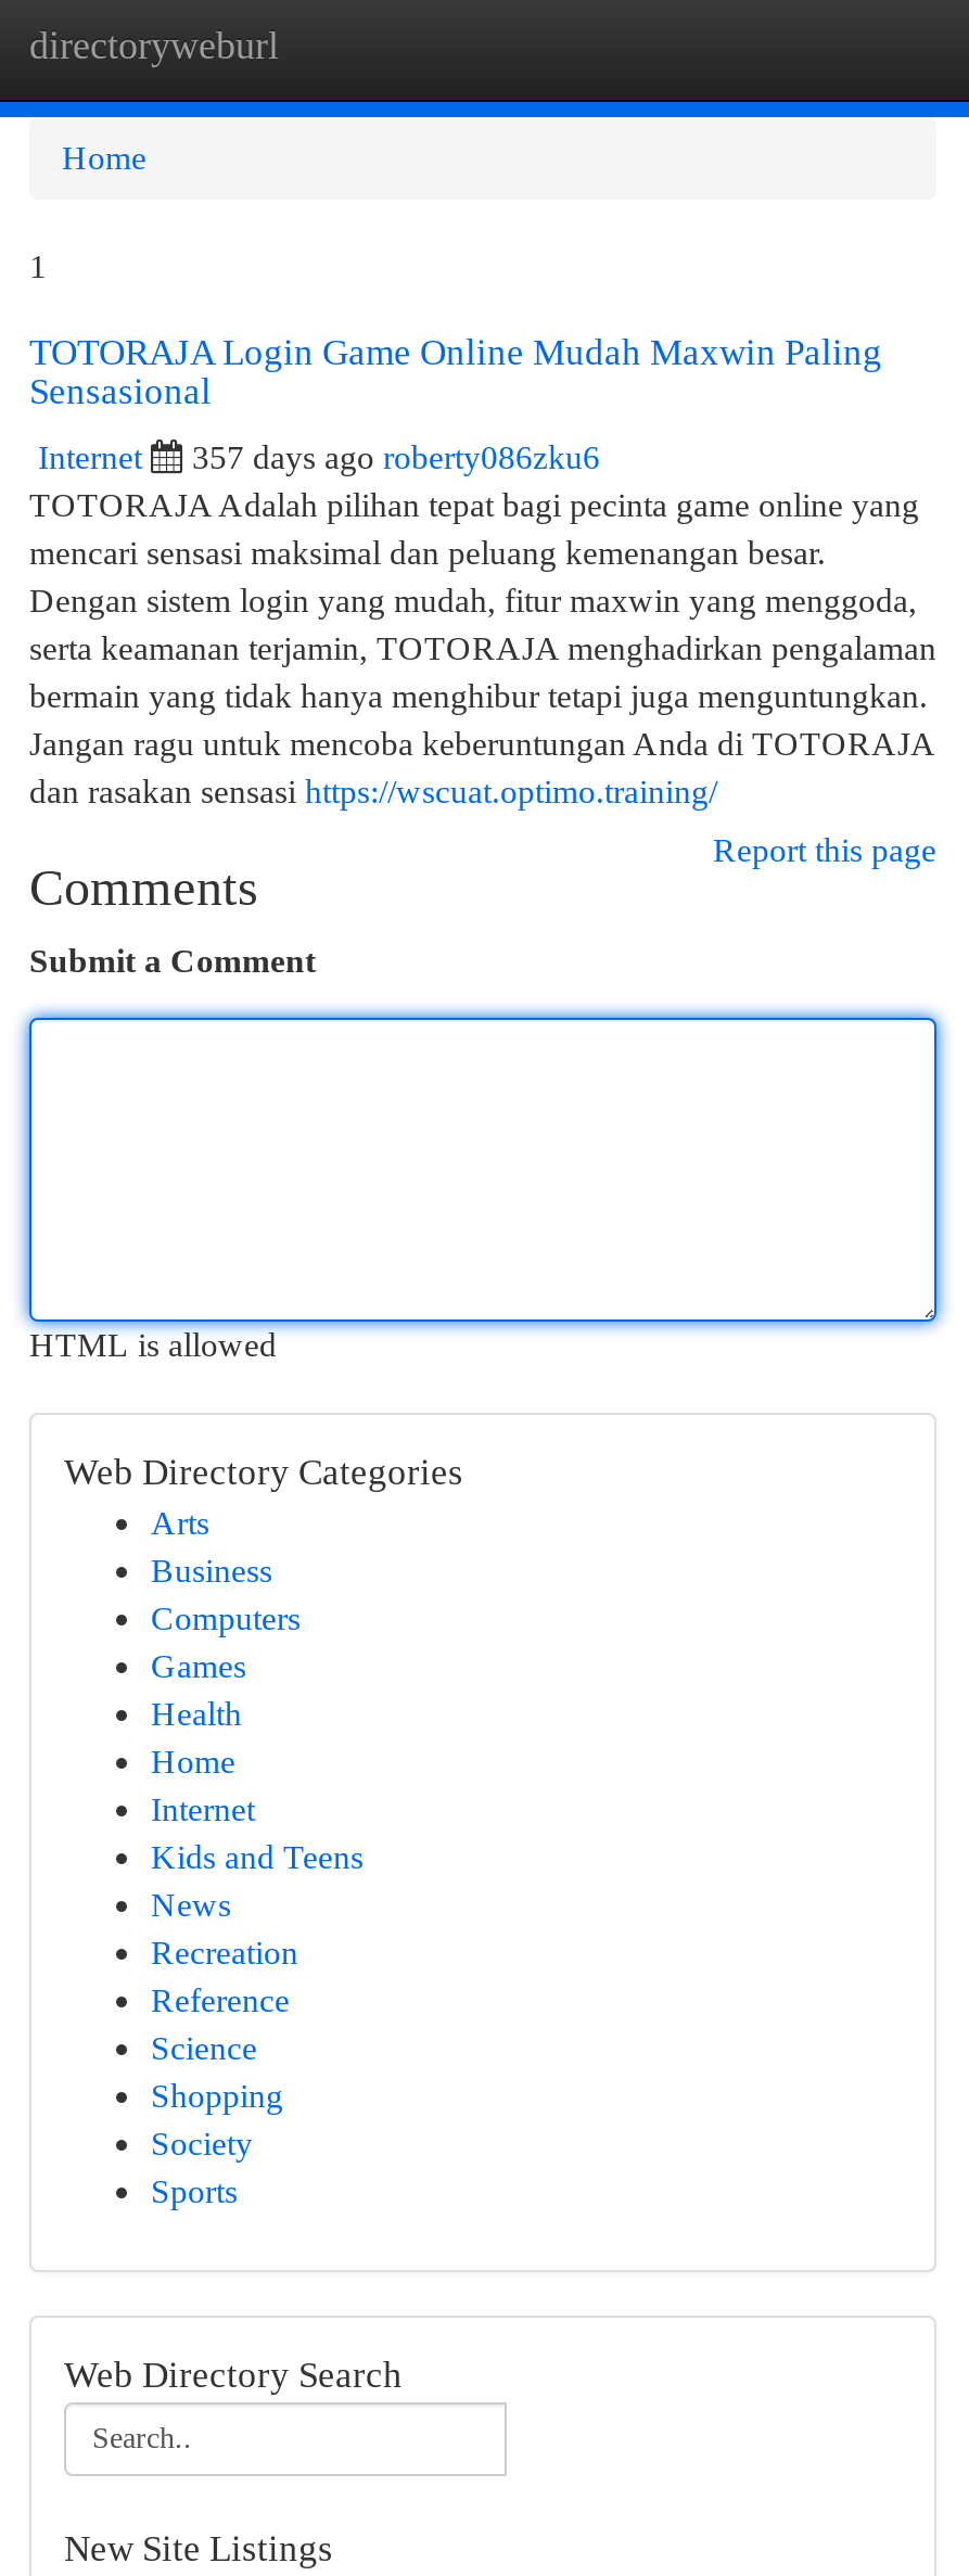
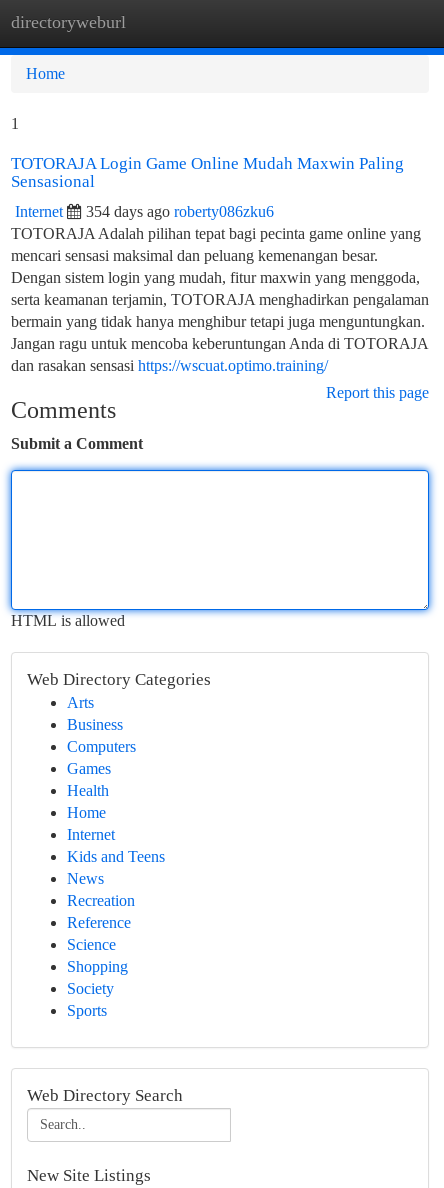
- 357 days ago roberty086zku6
+ 354 days ago roberty086zku6
